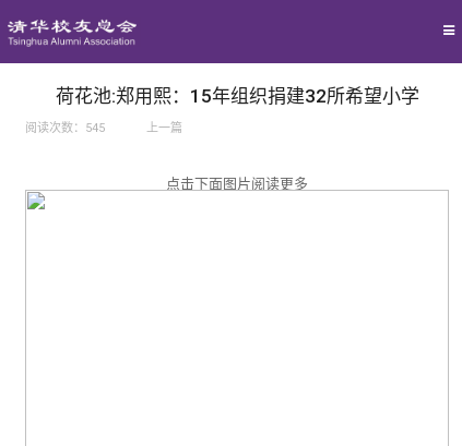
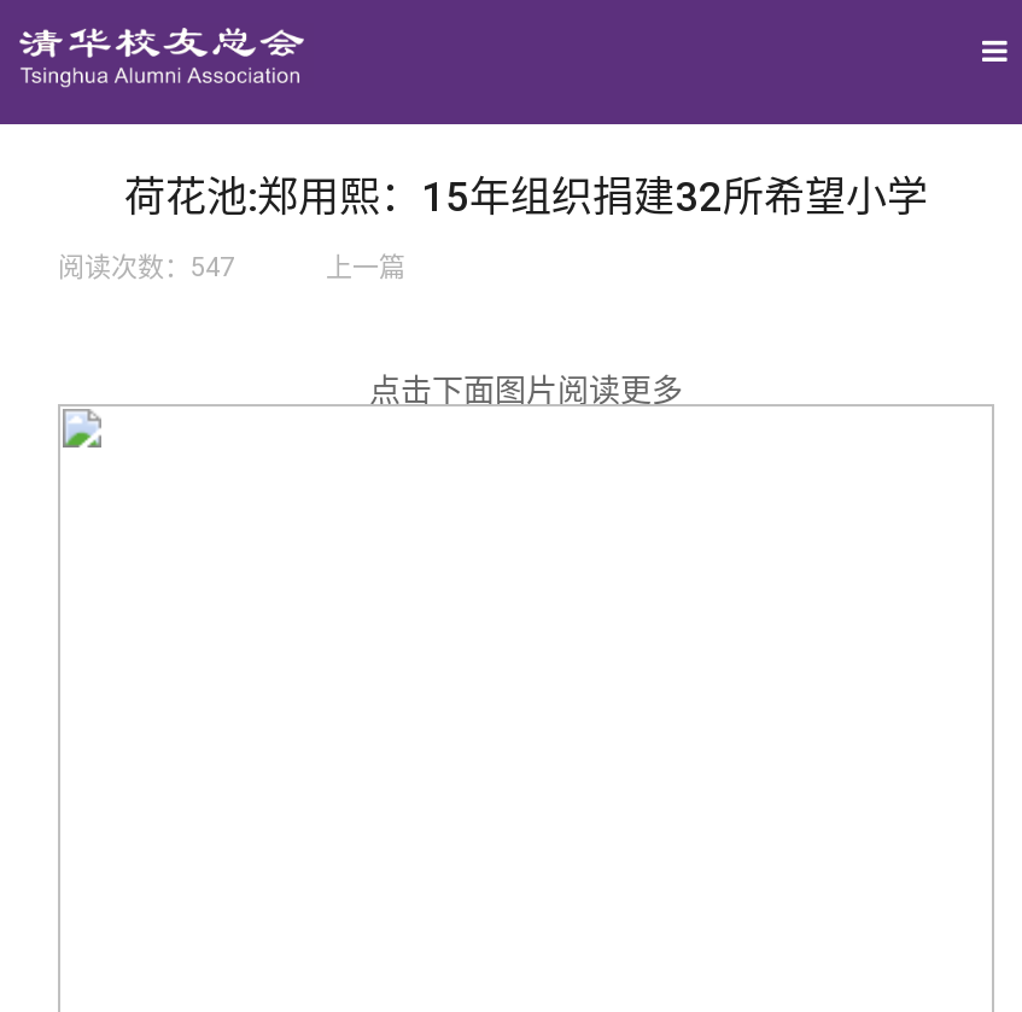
- 阅读次数：545
+ 阅读次数：547
